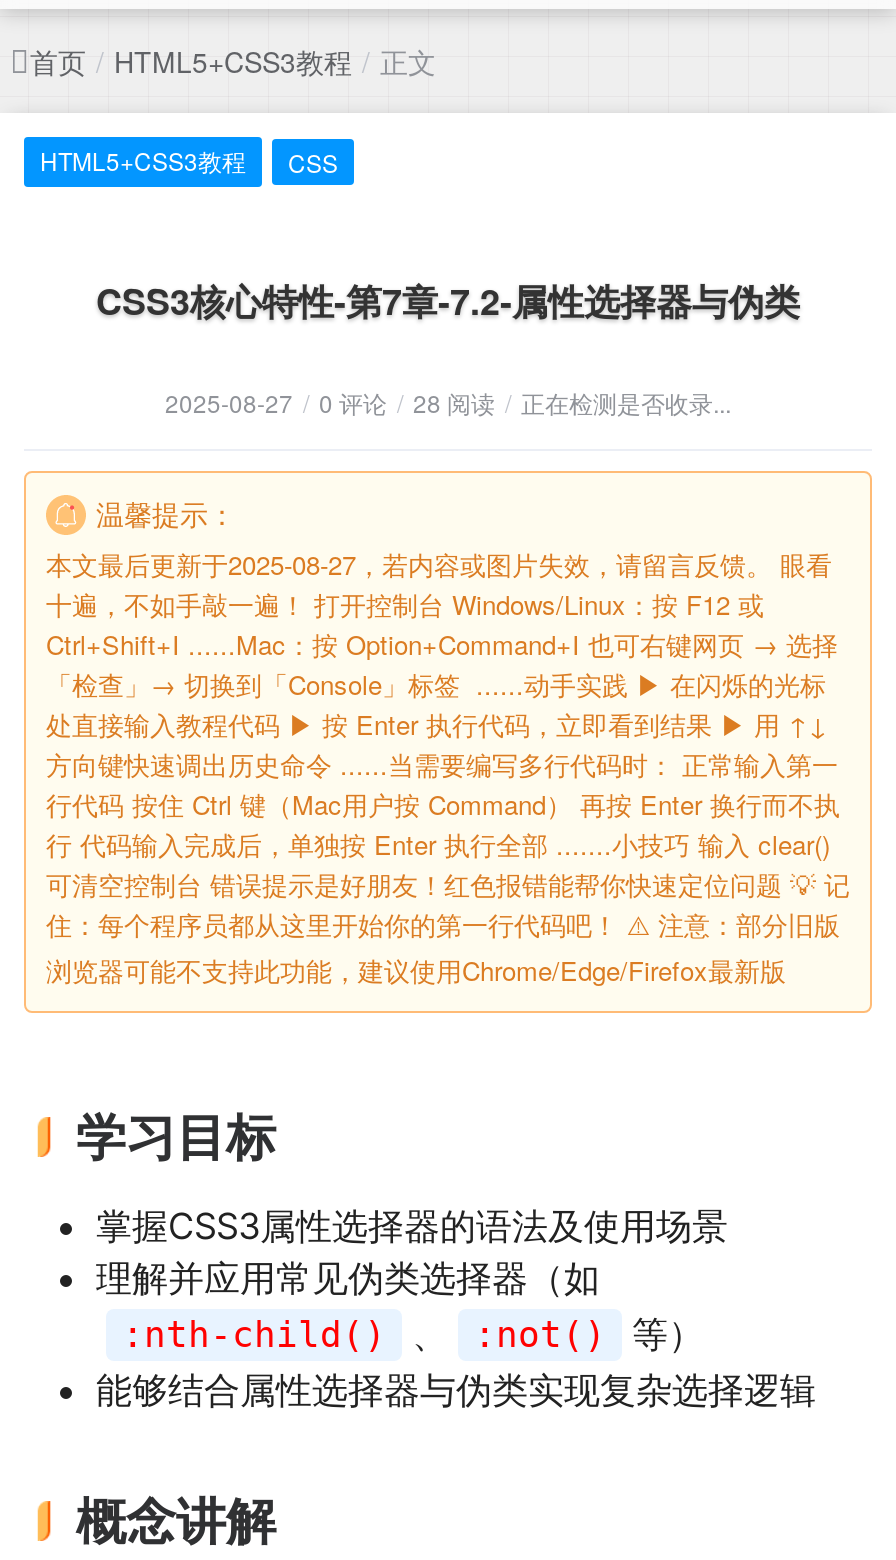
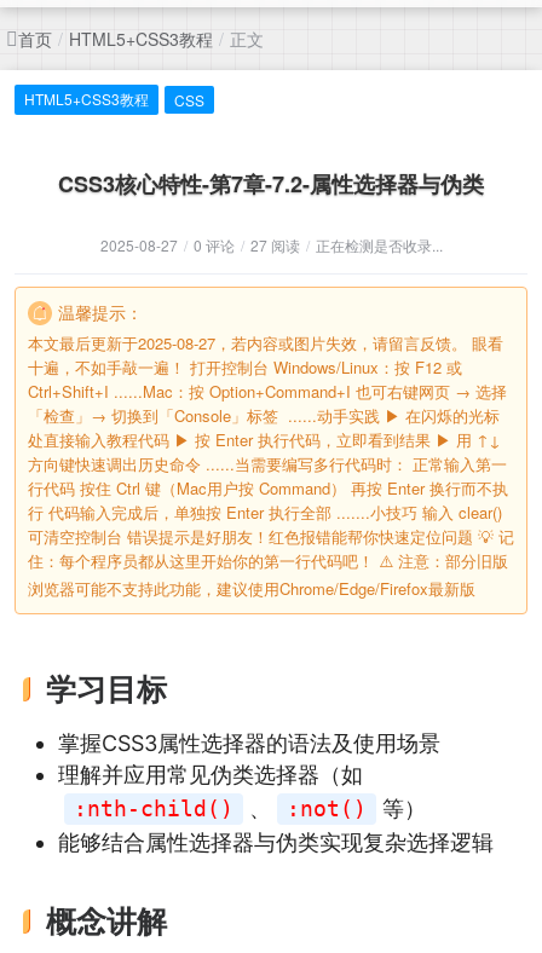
- 2025-08-27 / 0 评论 / 28 阅读 / 正在检测是否收录...
+ 2025-08-27 / 0 评论 / 27 阅读 / 正在检测是否收录...
